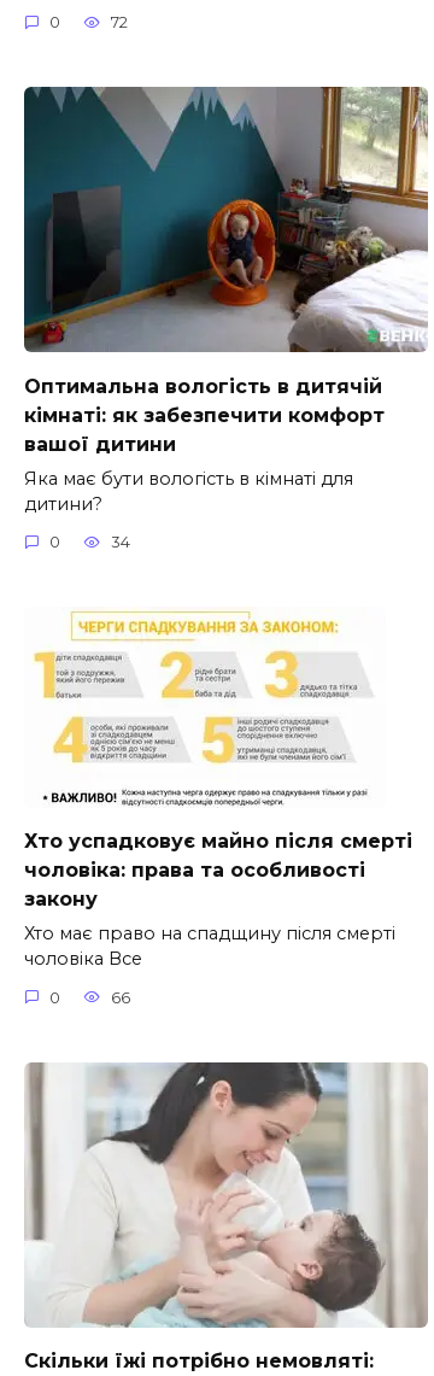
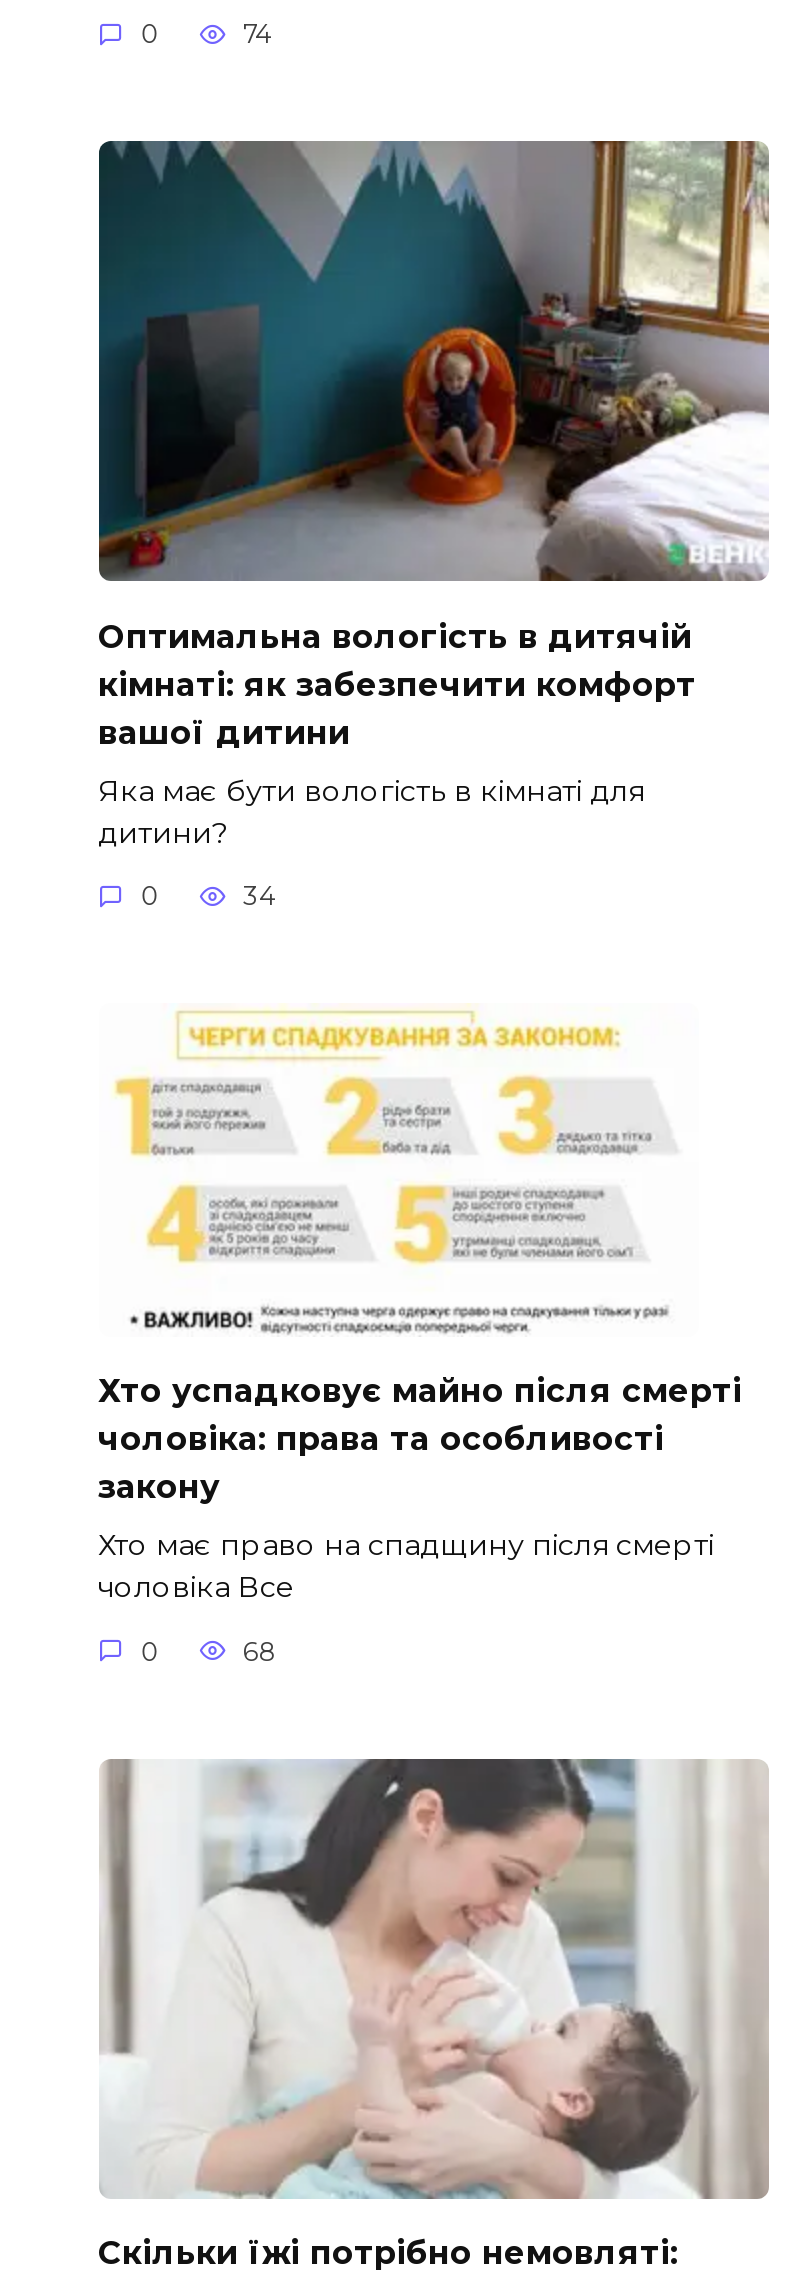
- 72
+ 74

- 66
+ 68
